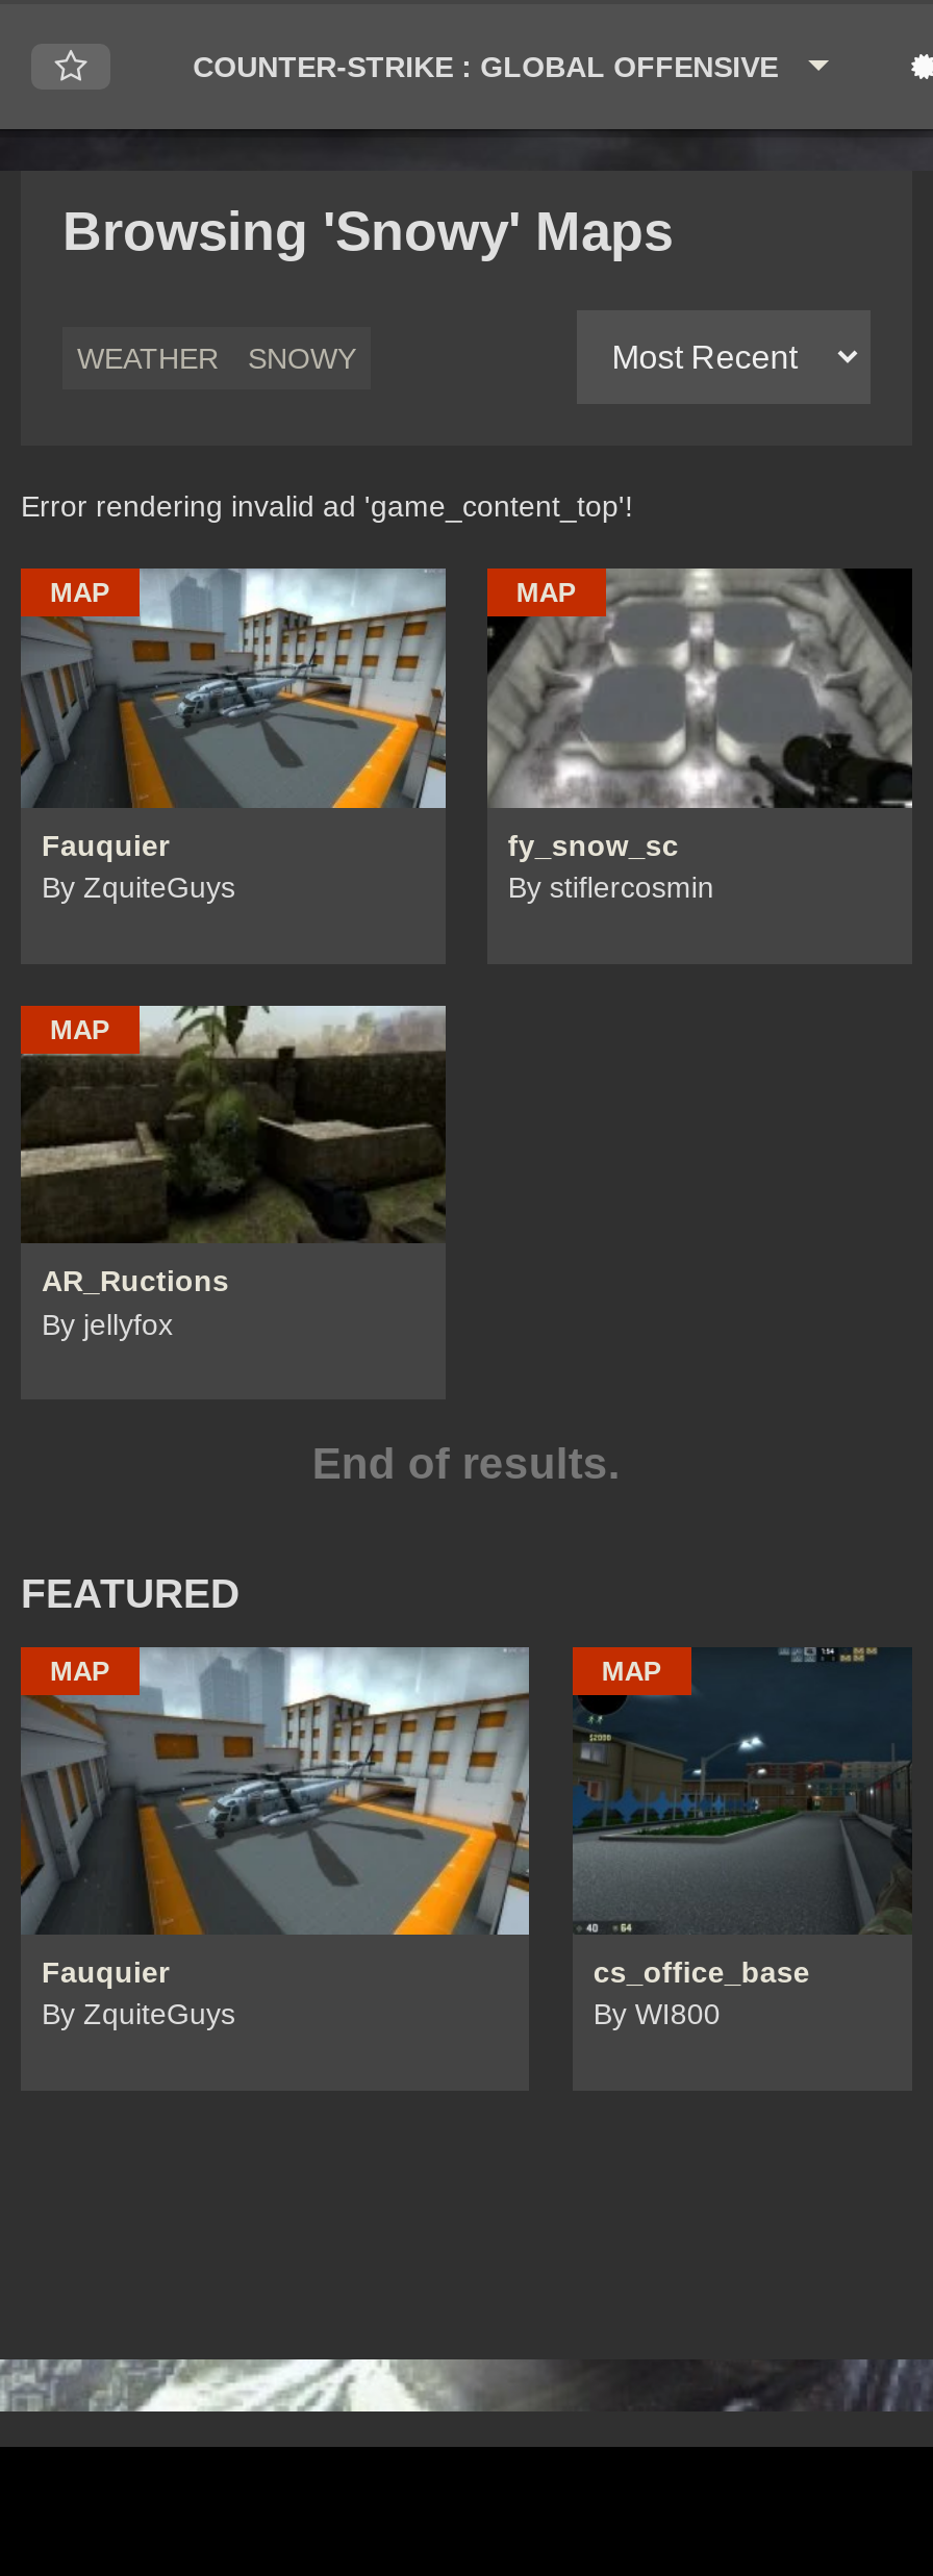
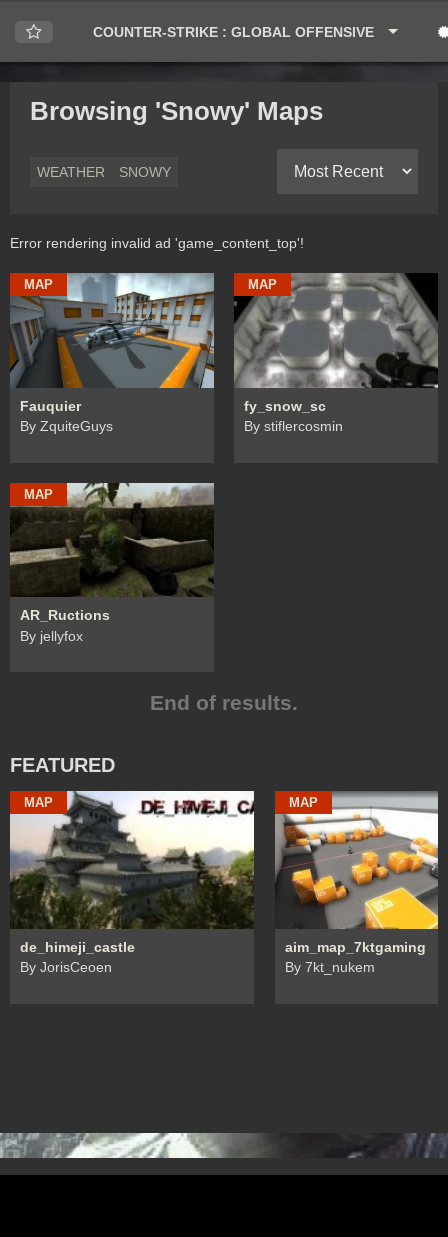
- [image]
- Fauquier
- By ZquiteGuys
+ [image]
+ de_himeji_castle
+ By JorisCeoen

- [image]
- cs_office_base
- By WI800
+ [image]
+ aim_map_7ktgaming
+ By 7kt_nukem
